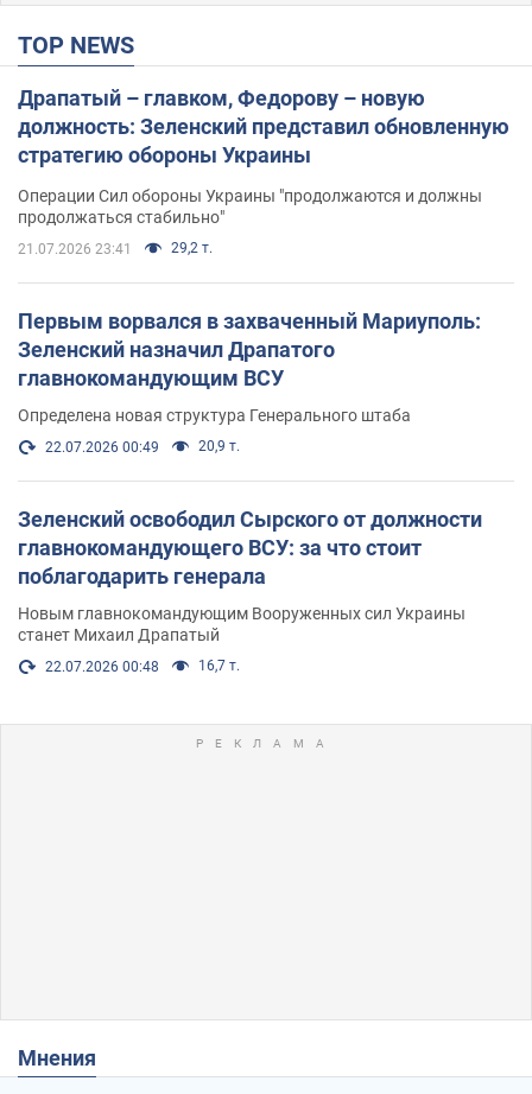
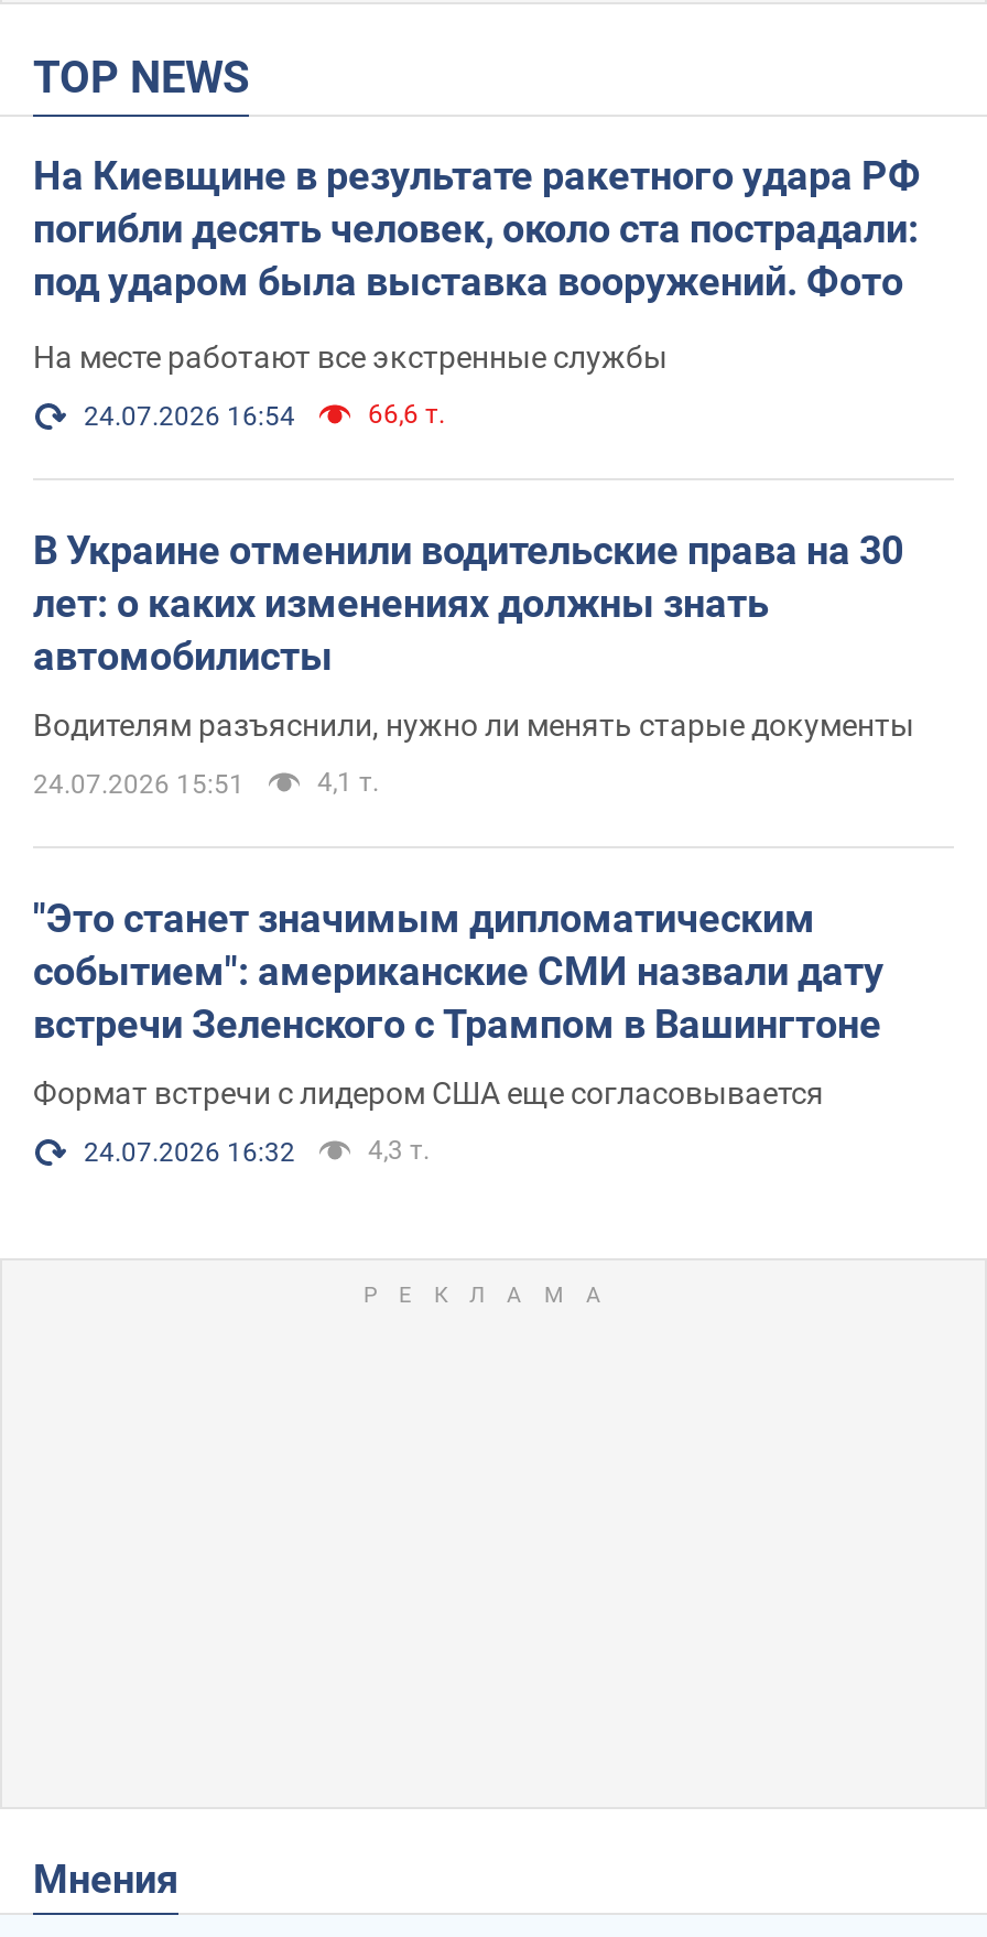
- Драпатый – главком, Федорову – новую
- должность: Зеленский представил обновленную
- стратегию обороны Украины
+ На Киевщине в результате ракетного удара РФ
+ погибли десять человек, около ста пострадали:
+ под ударом была выставка вооружений. Фото

- Операции Сил обороны Украины "продолжаются и должны
- продолжаться стабильно"
+ На месте работают все экстренные службы

- 21.07.2026 23:41
- 29,2 т.
+ 24.07.2026 16:54
+ 66,6 т.

- Первым ворвался в захваченный Мариуполь:
- Зеленский назначил Драпатого
- главнокомандующим ВСУ
+ В Украине отменили водительские права на 30
+ лет: о каких изменениях должны знать
+ автомобилисты

- Определена новая структура Генерального штаба
+ Водителям разъяснили, нужно ли менять старые документы

- 22.07.2026 00:49
- 20,9 т.
+ 24.07.2026 15:51
+ 4,1 т.

- Зеленский освободил Сырского от должности
- главнокомандующего ВСУ: за что стоит
- поблагодарить генерала
+ "Это станет значимым дипломатическим
+ событием": американские СМИ назвали дату
+ встречи Зеленского с Трампом в Вашингтоне

- Новым главнокомандующим Вооруженных сил Украины
- станет Михаил Драпатый
+ Формат встречи с лидером США еще согласовывается

- 22.07.2026 00:48
- 16,7 т.
+ 24.07.2026 16:32
+ 4,3 т.
